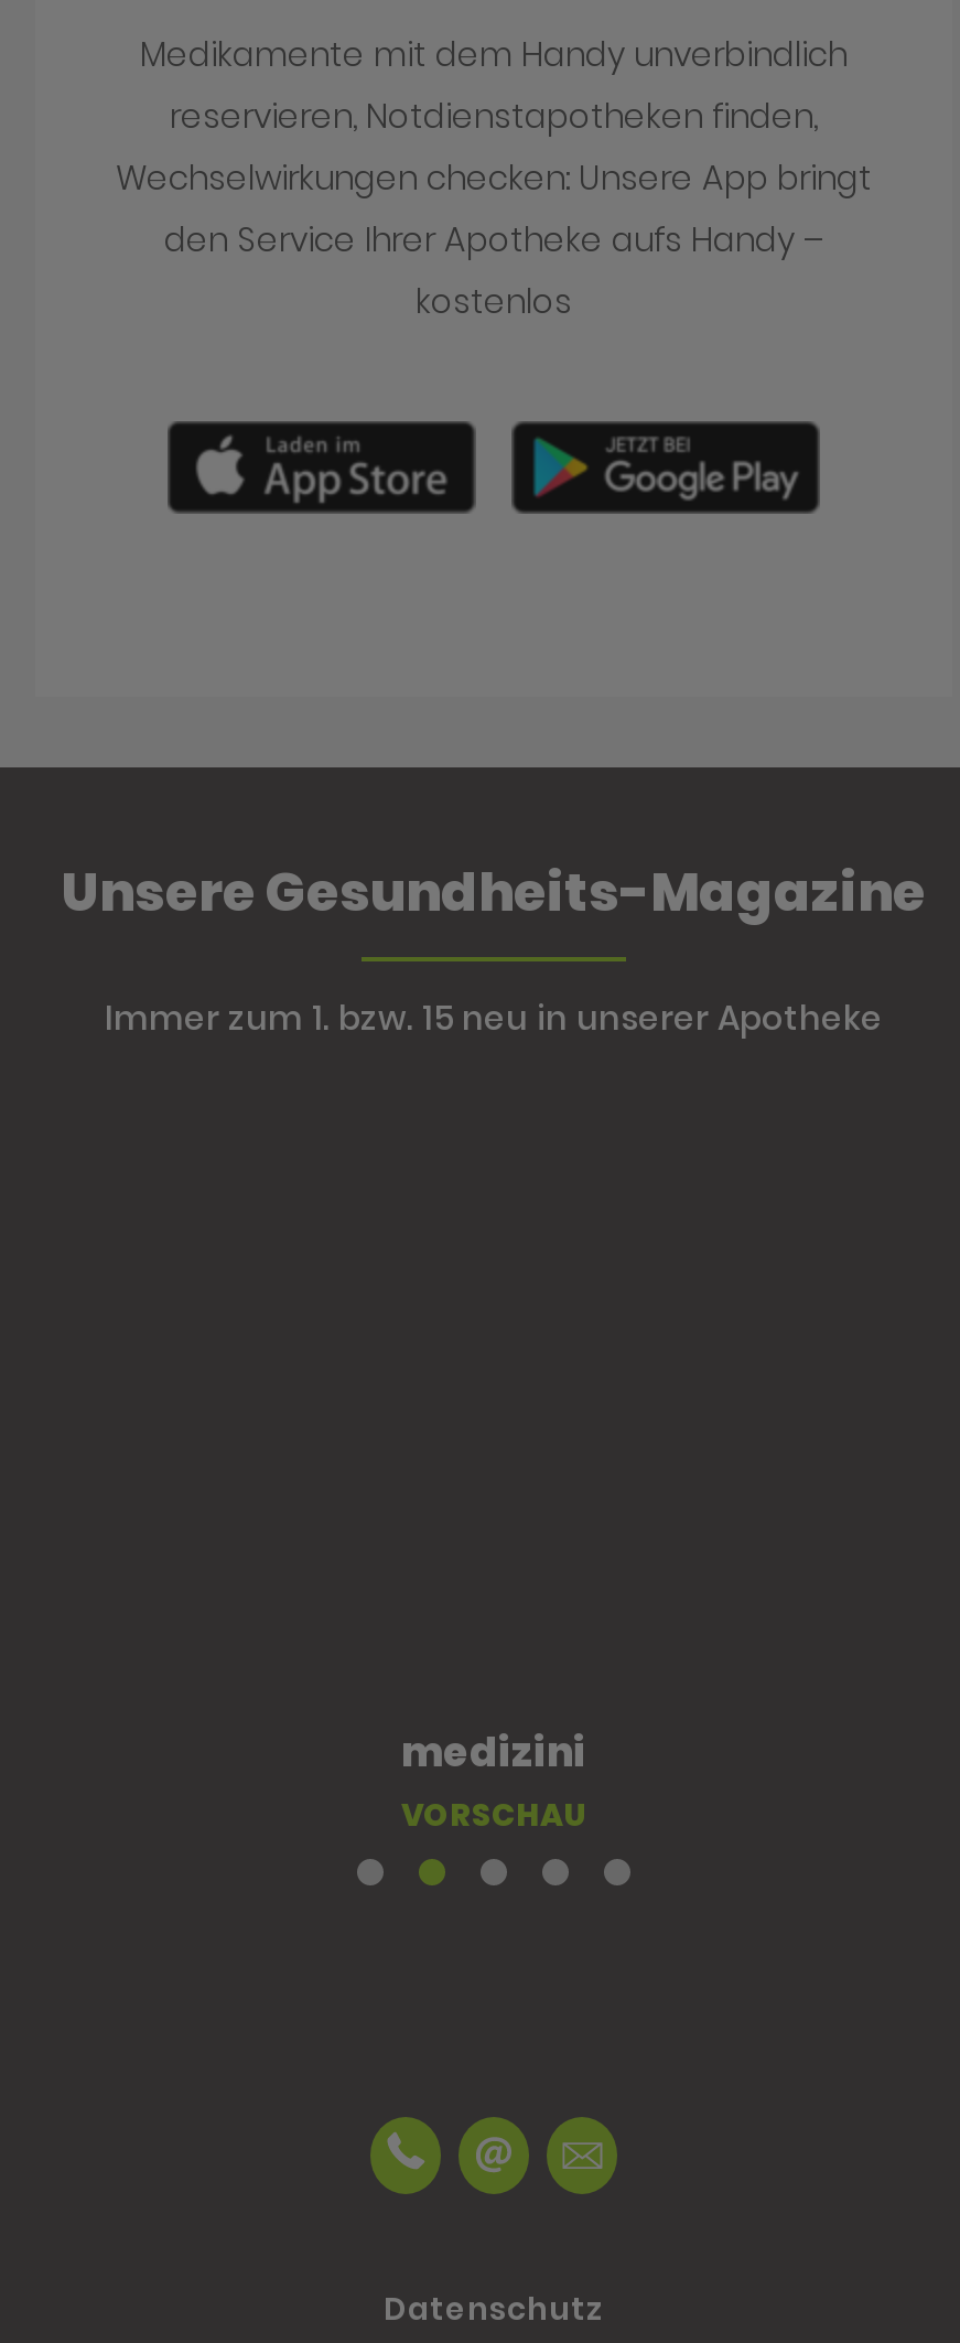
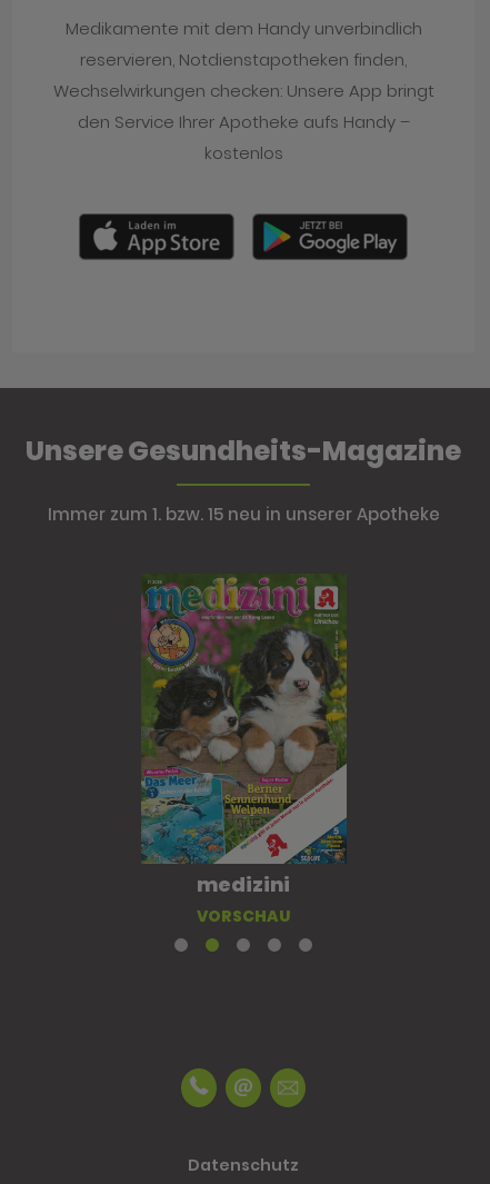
+ [image]
